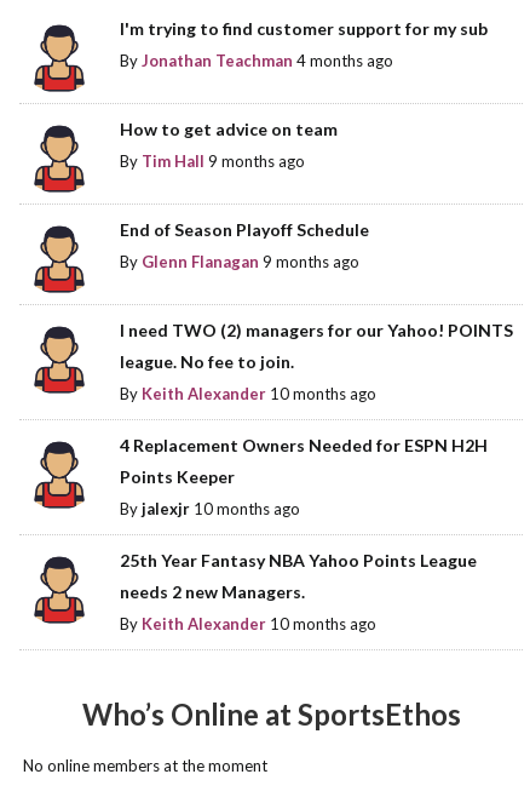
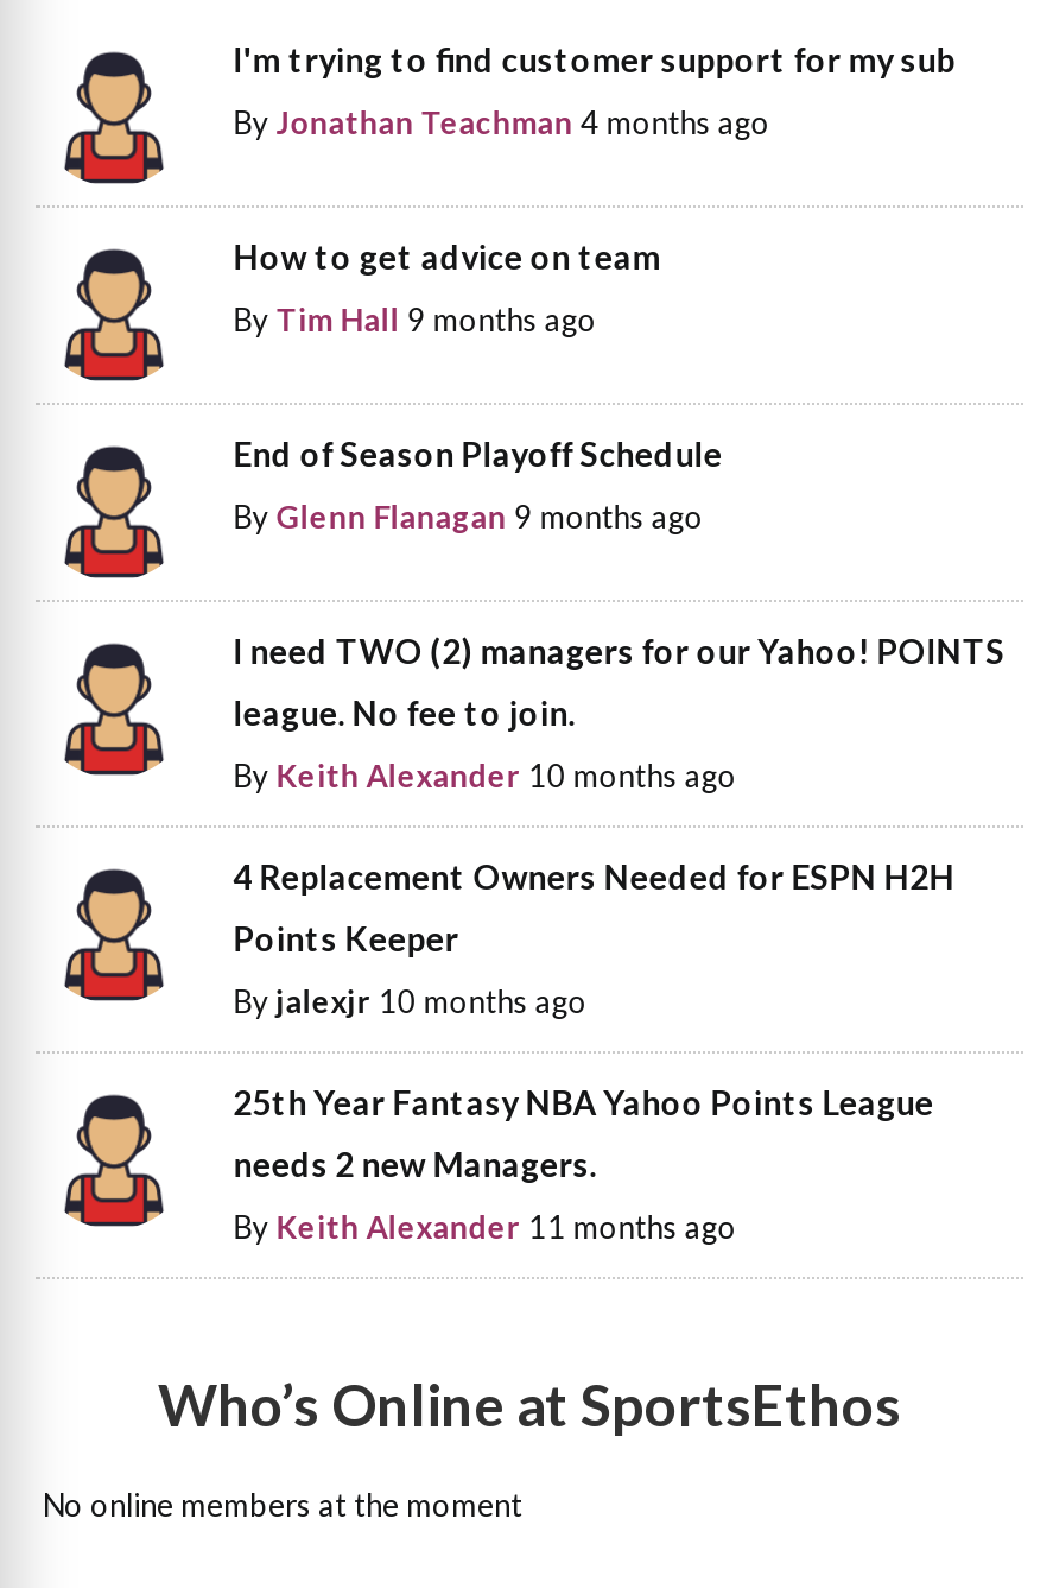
- By Keith Alexander 10 months ago
+ By Keith Alexander 11 months ago
